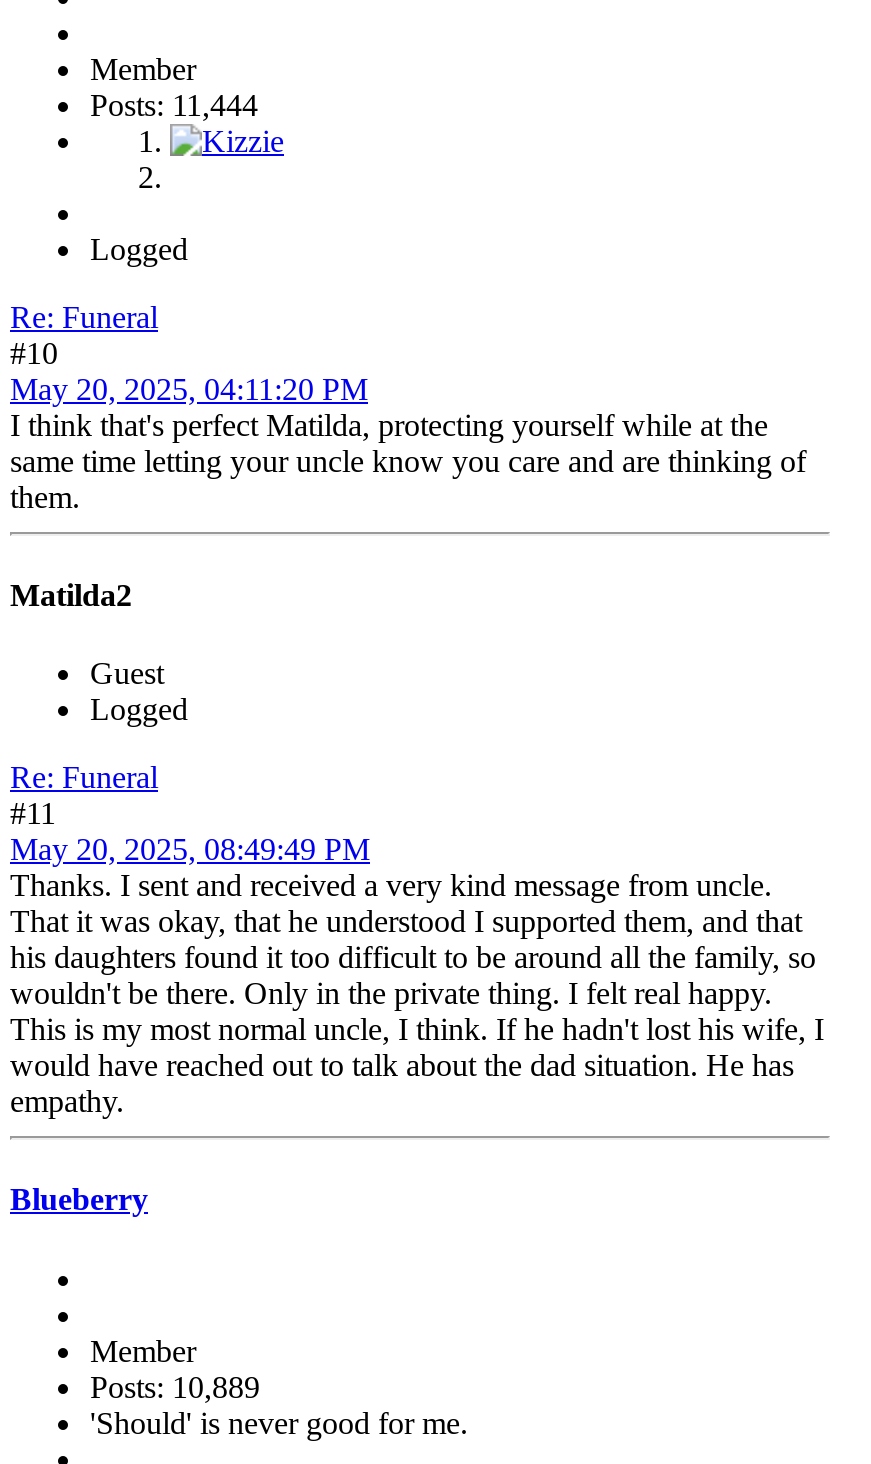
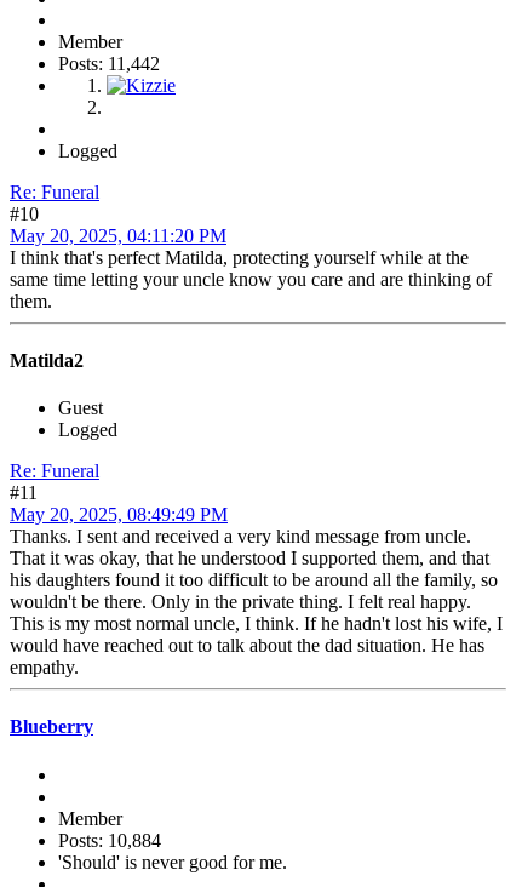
- Posts: 11,444
+ Posts: 11,442

- Posts: 10,889
+ Posts: 10,884
